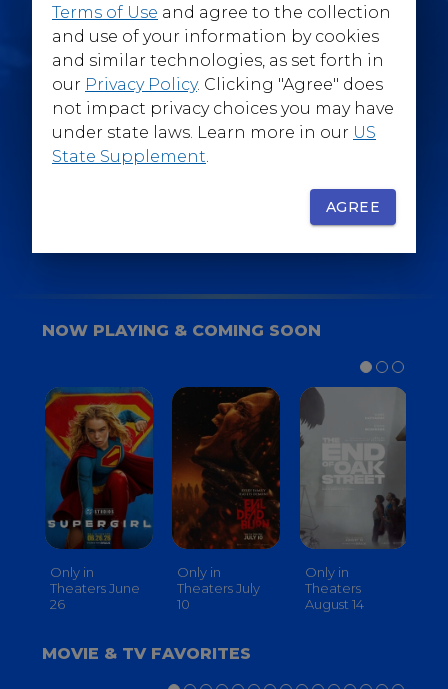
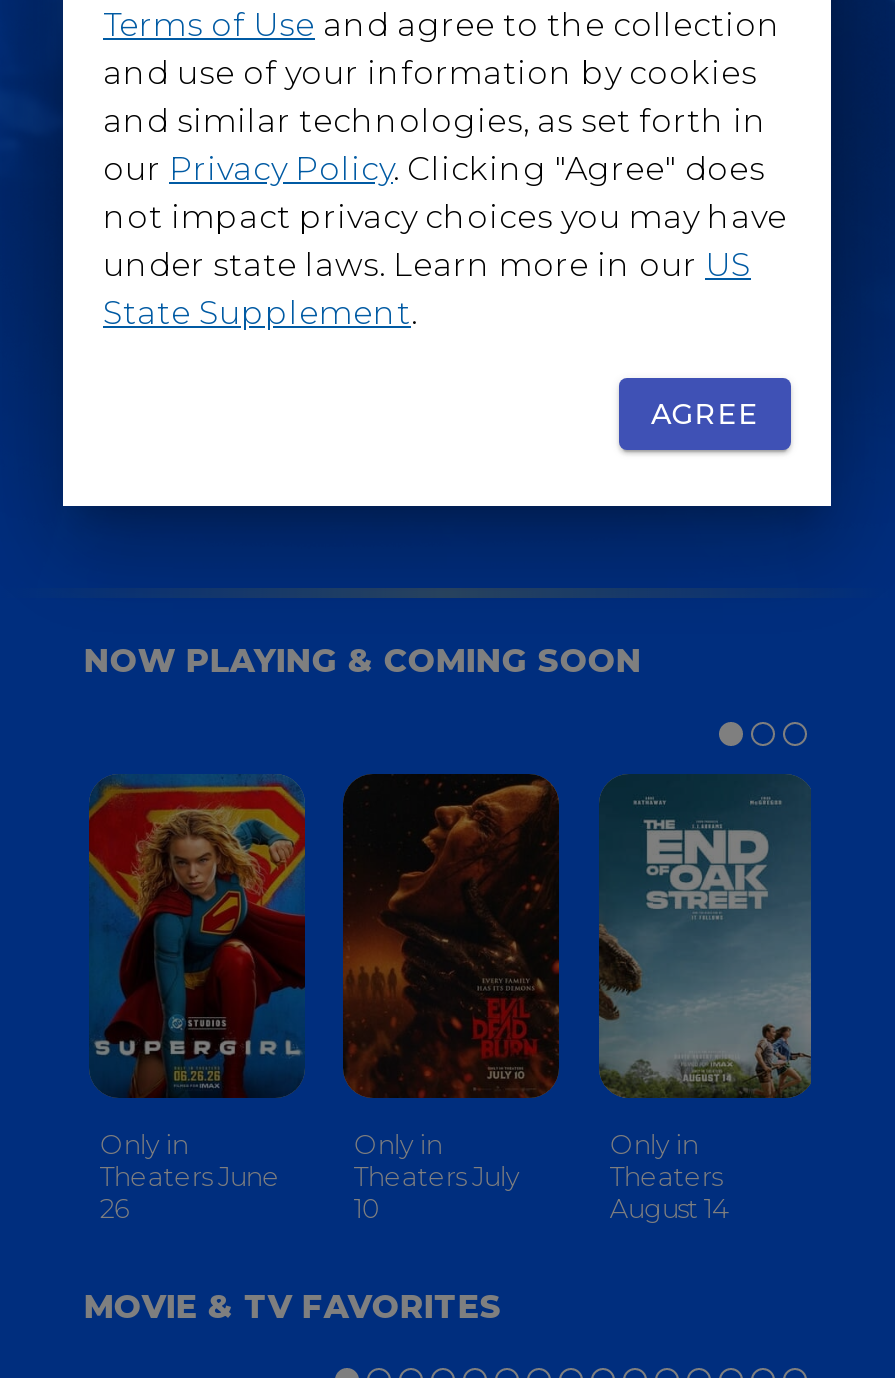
- [image]
+ [image]
